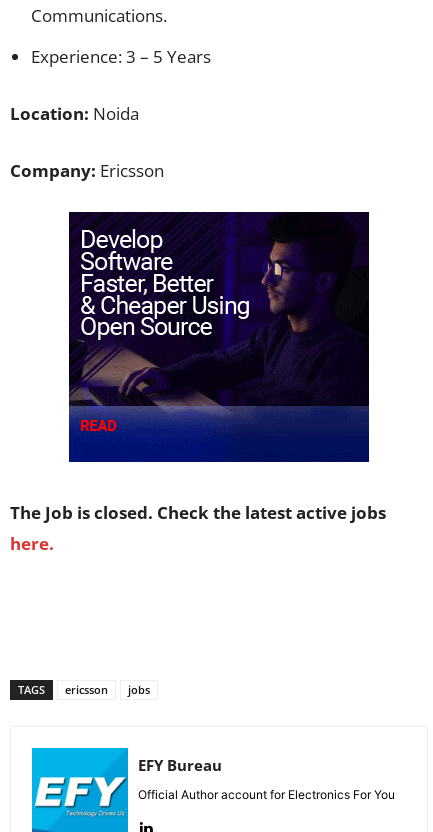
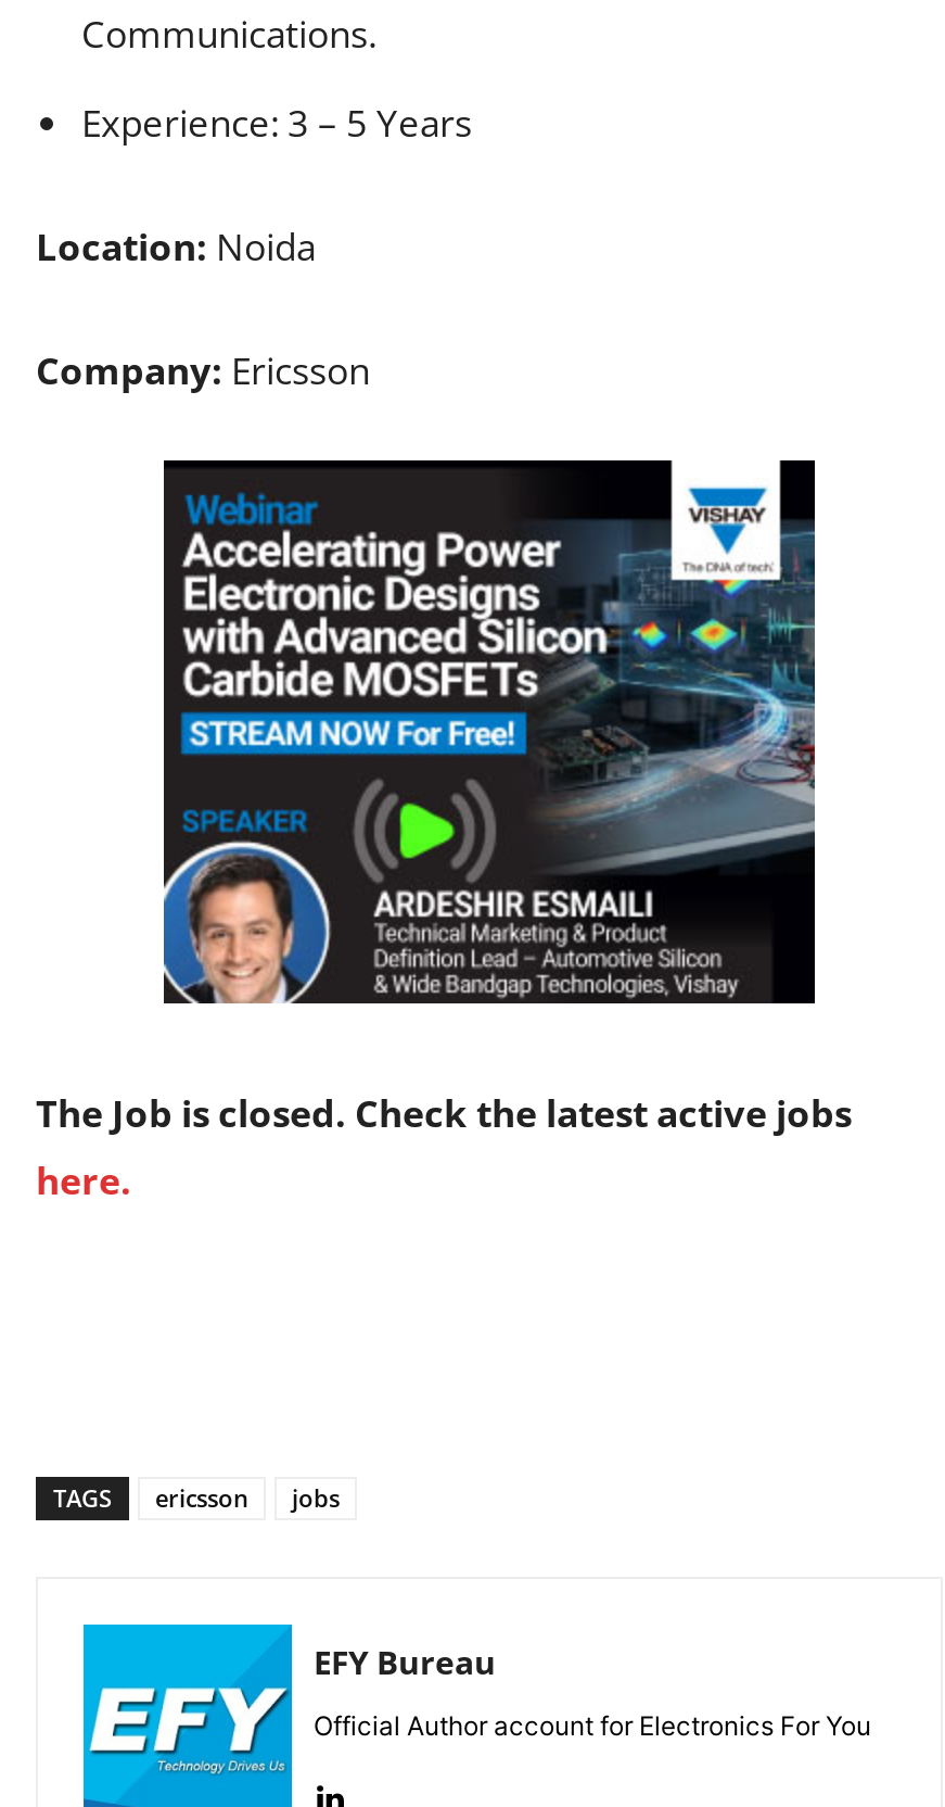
- [image]
+ [image]
